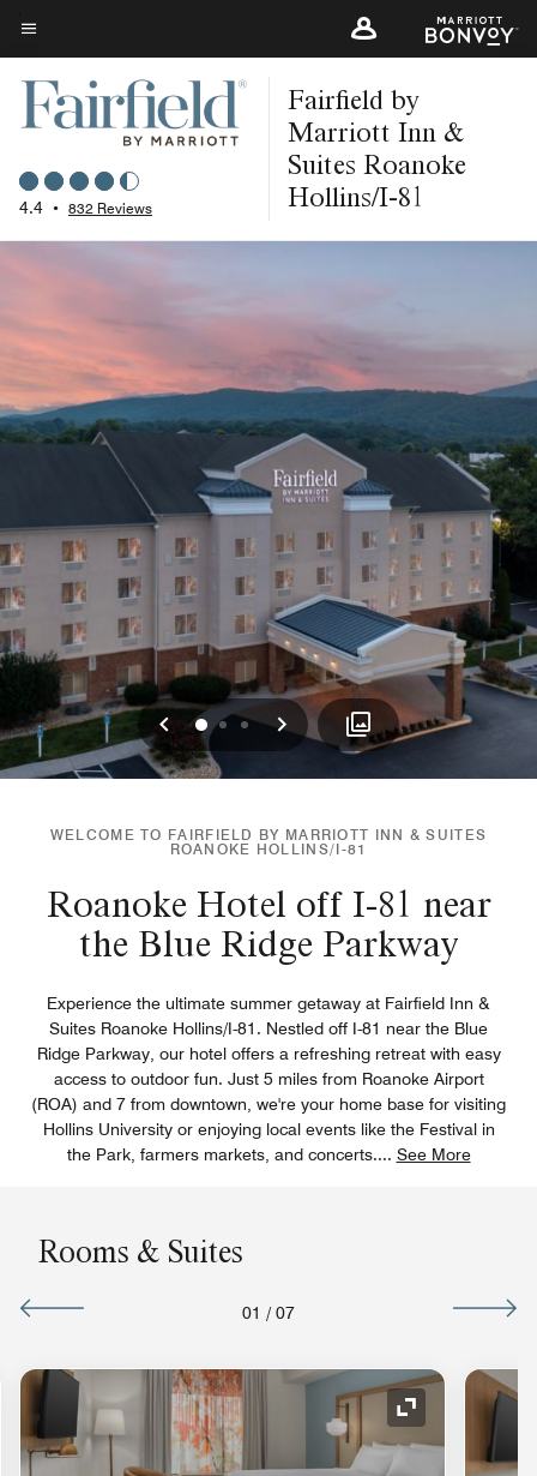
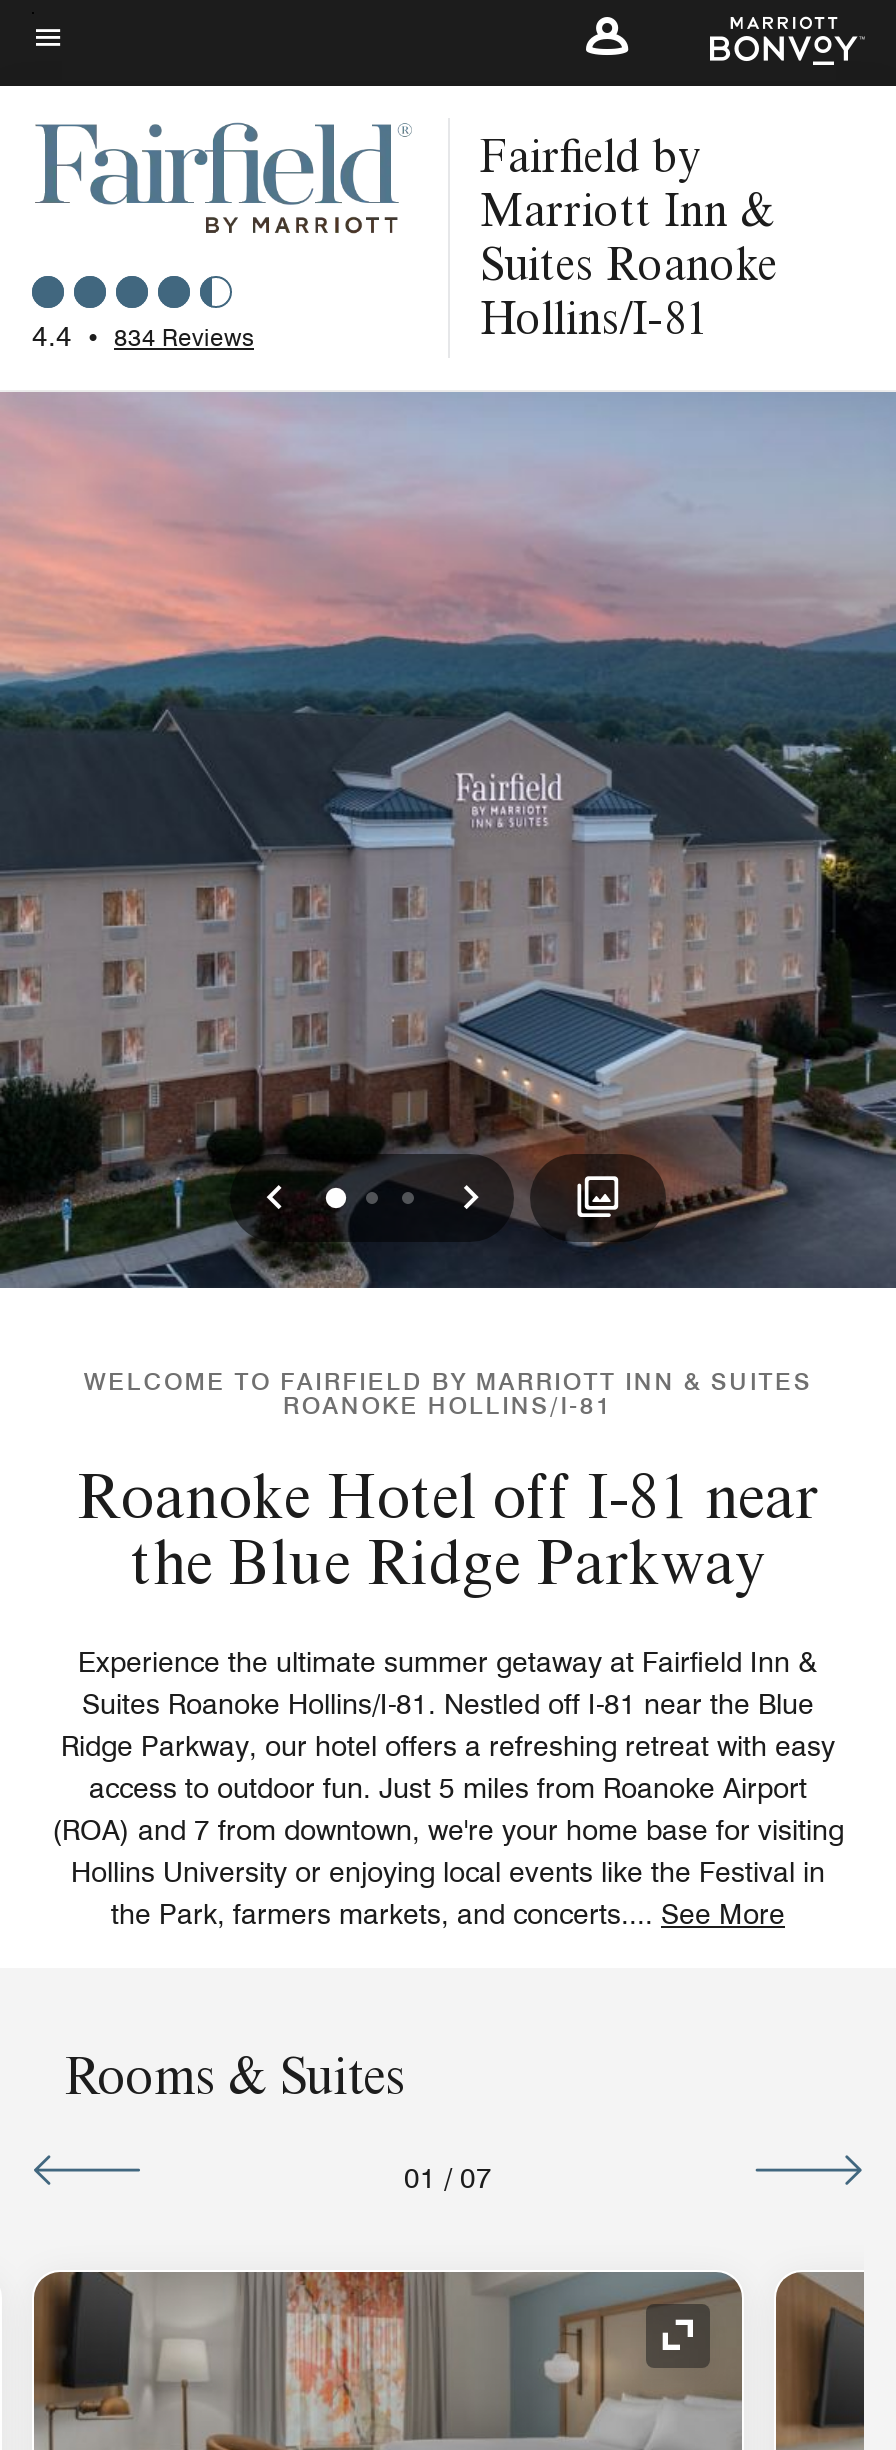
- 4.4 • 832 Reviews
+ 4.4 • 834 Reviews
